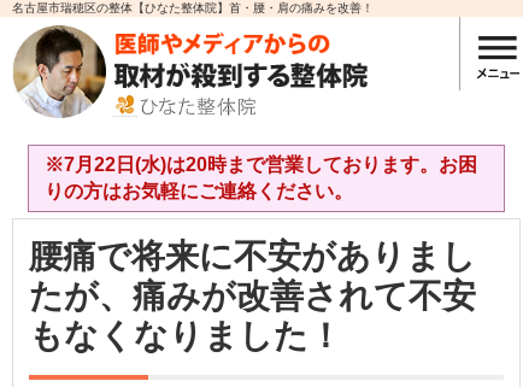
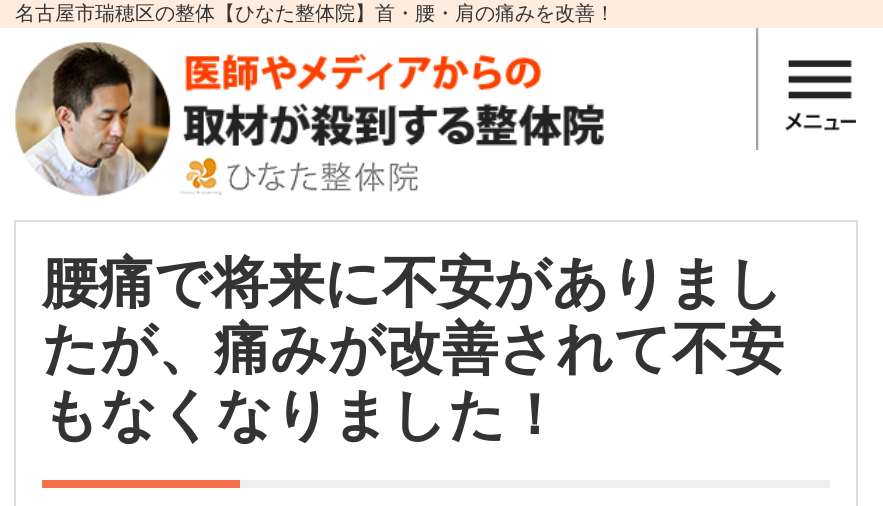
- ※7月22日(水)は20時まで営業しております。お困
- りの方はお気軽にご連絡ください。
